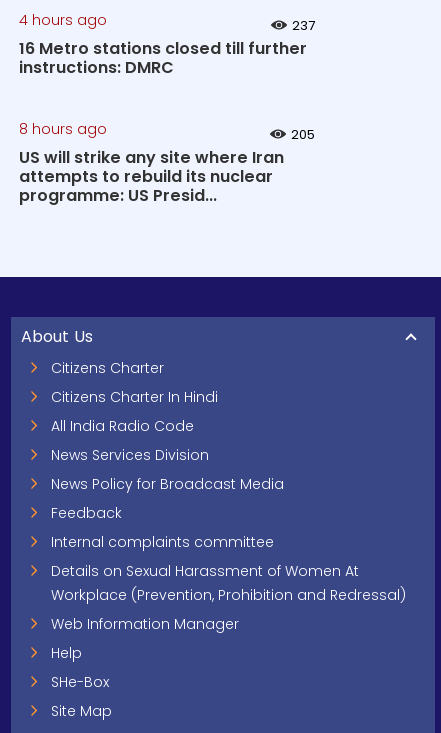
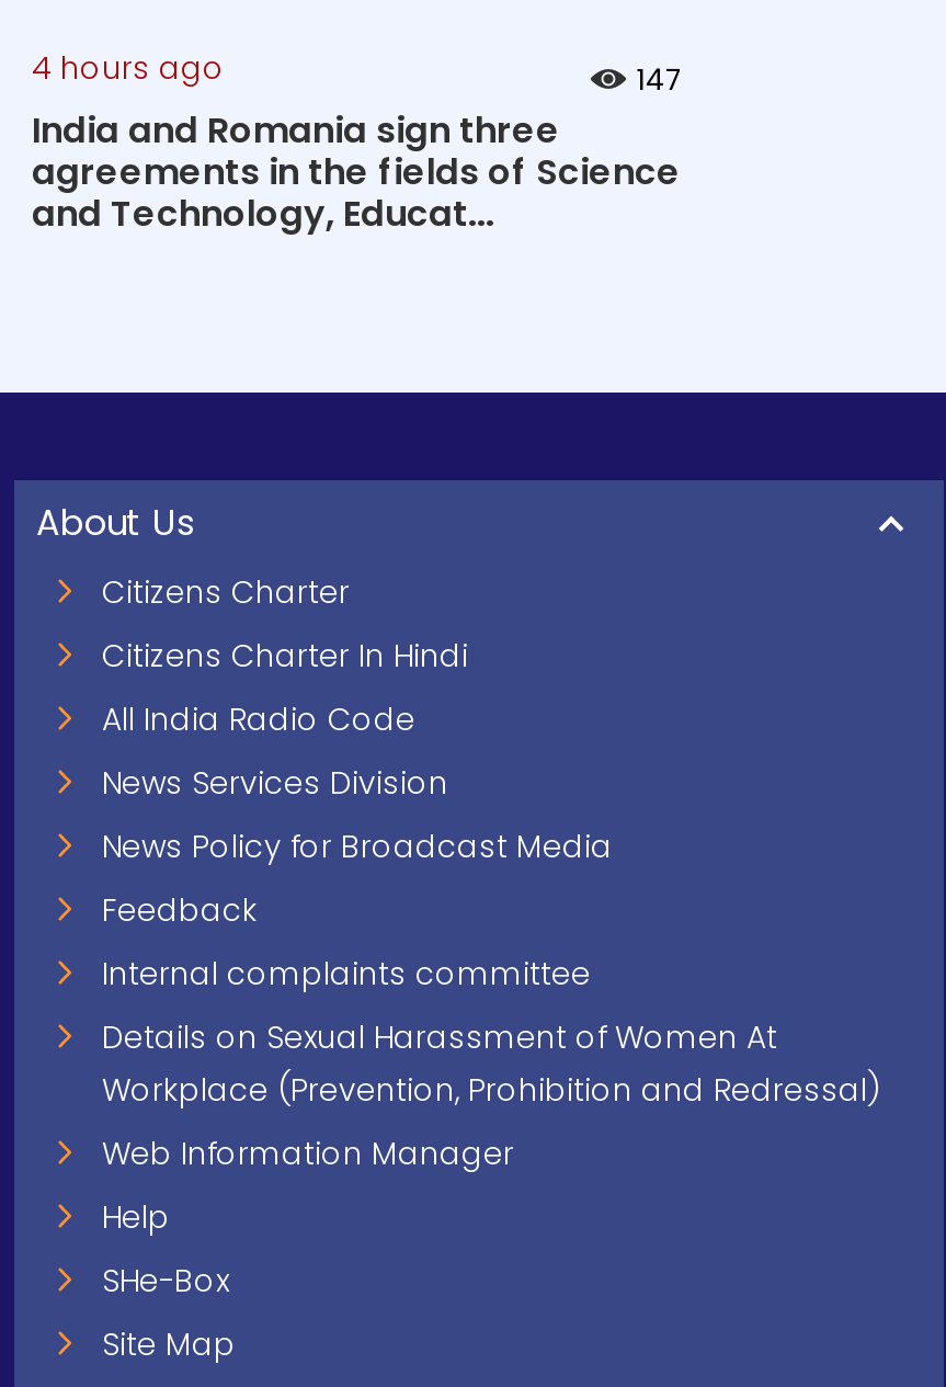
- 237
- 16 Metro stations closed till further
- instructions: DMRC
- 8 hours ago
- 205
- US will strike any site where Iran
- attempts to rebuild its nuclear
- programme: US Presid...
+ 147
+ India and Romania sign three
+ agreements in the fields of Science
+ and Technology, Educat...
